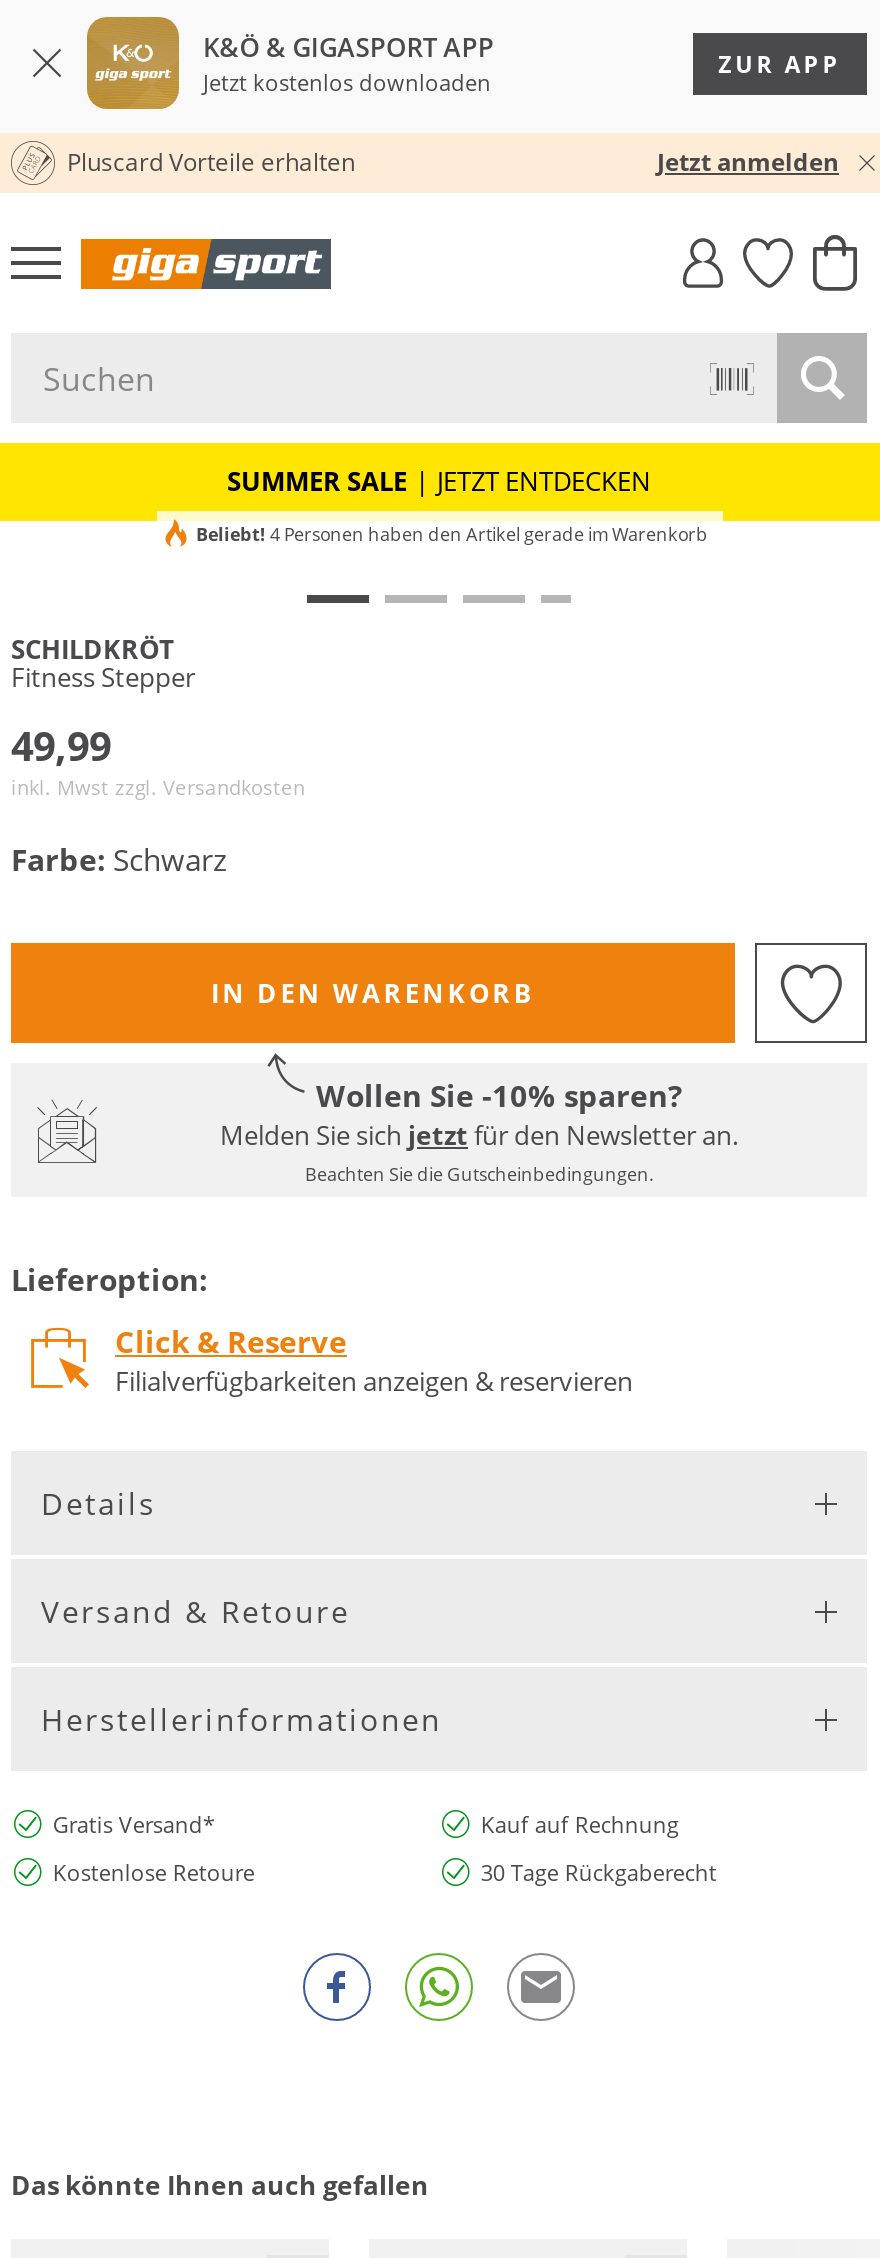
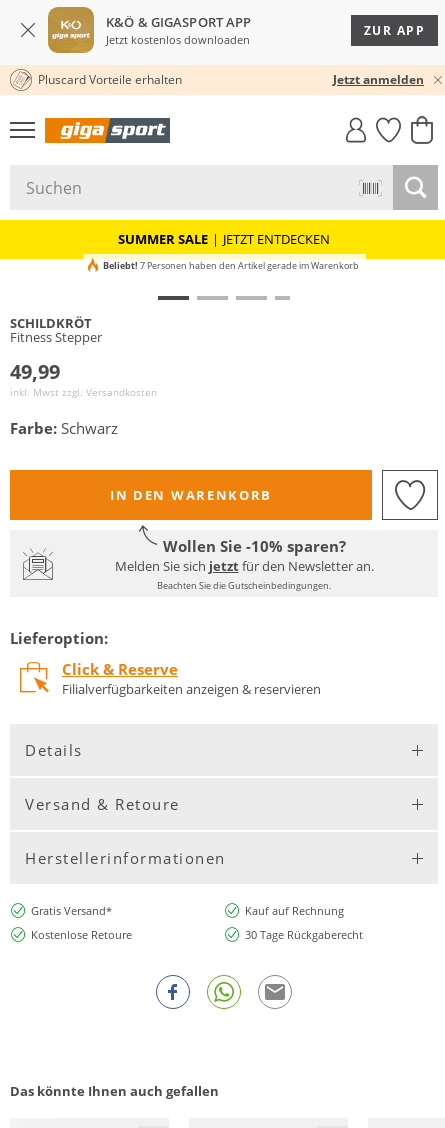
- Beliebt! 4 Personen haben den Artikel gerade im Warenkorb
+ Beliebt! 7 Personen haben den Artikel gerade im Warenkorb
